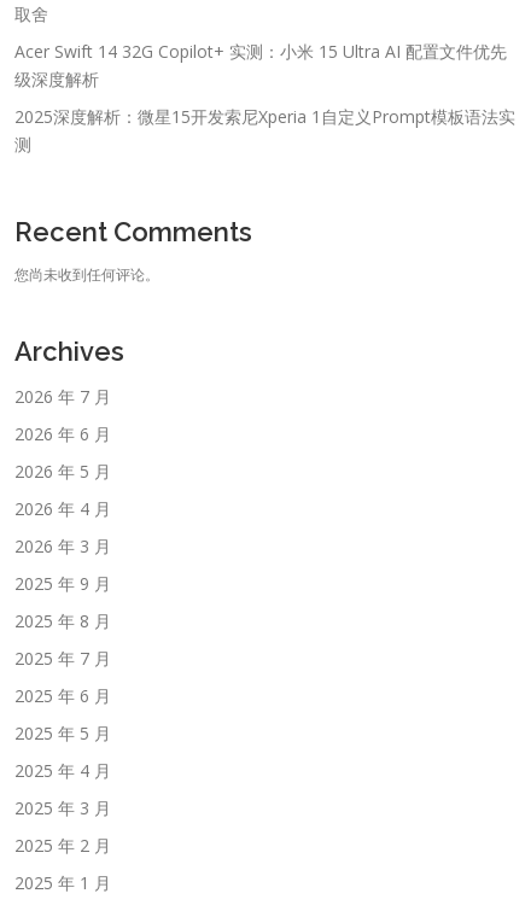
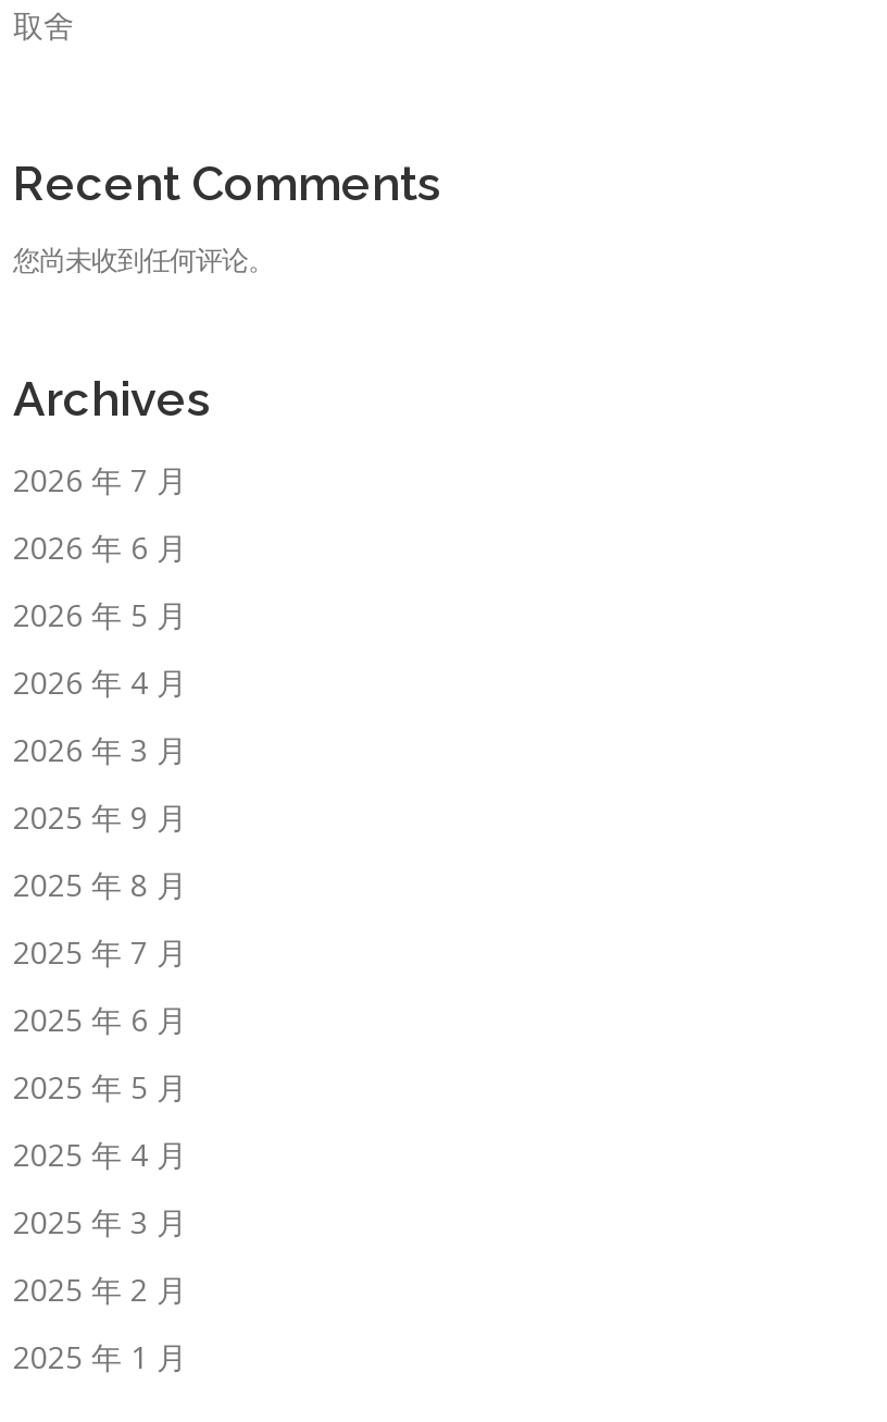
- Acer Swift 14 32G Copilot+ 实测：小米 15 Ultra AI 配置文件优先
- 级深度解析
- 2025深度解析：微星15开发索尼Xperia 1自定义Prompt模板语法实
- 测
